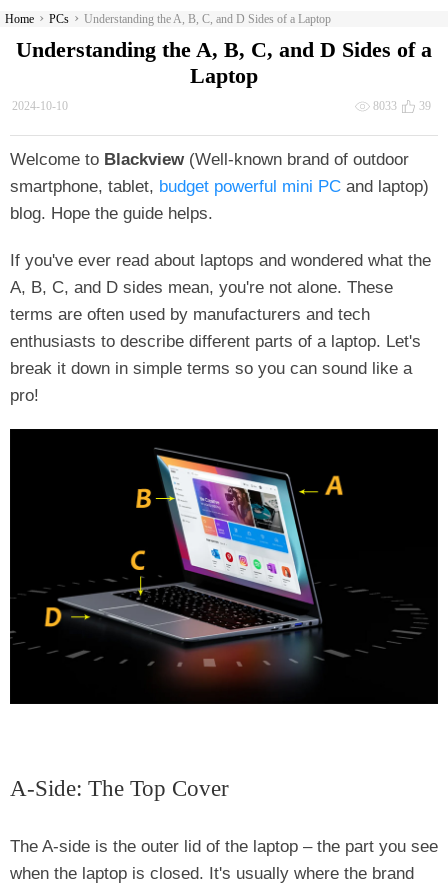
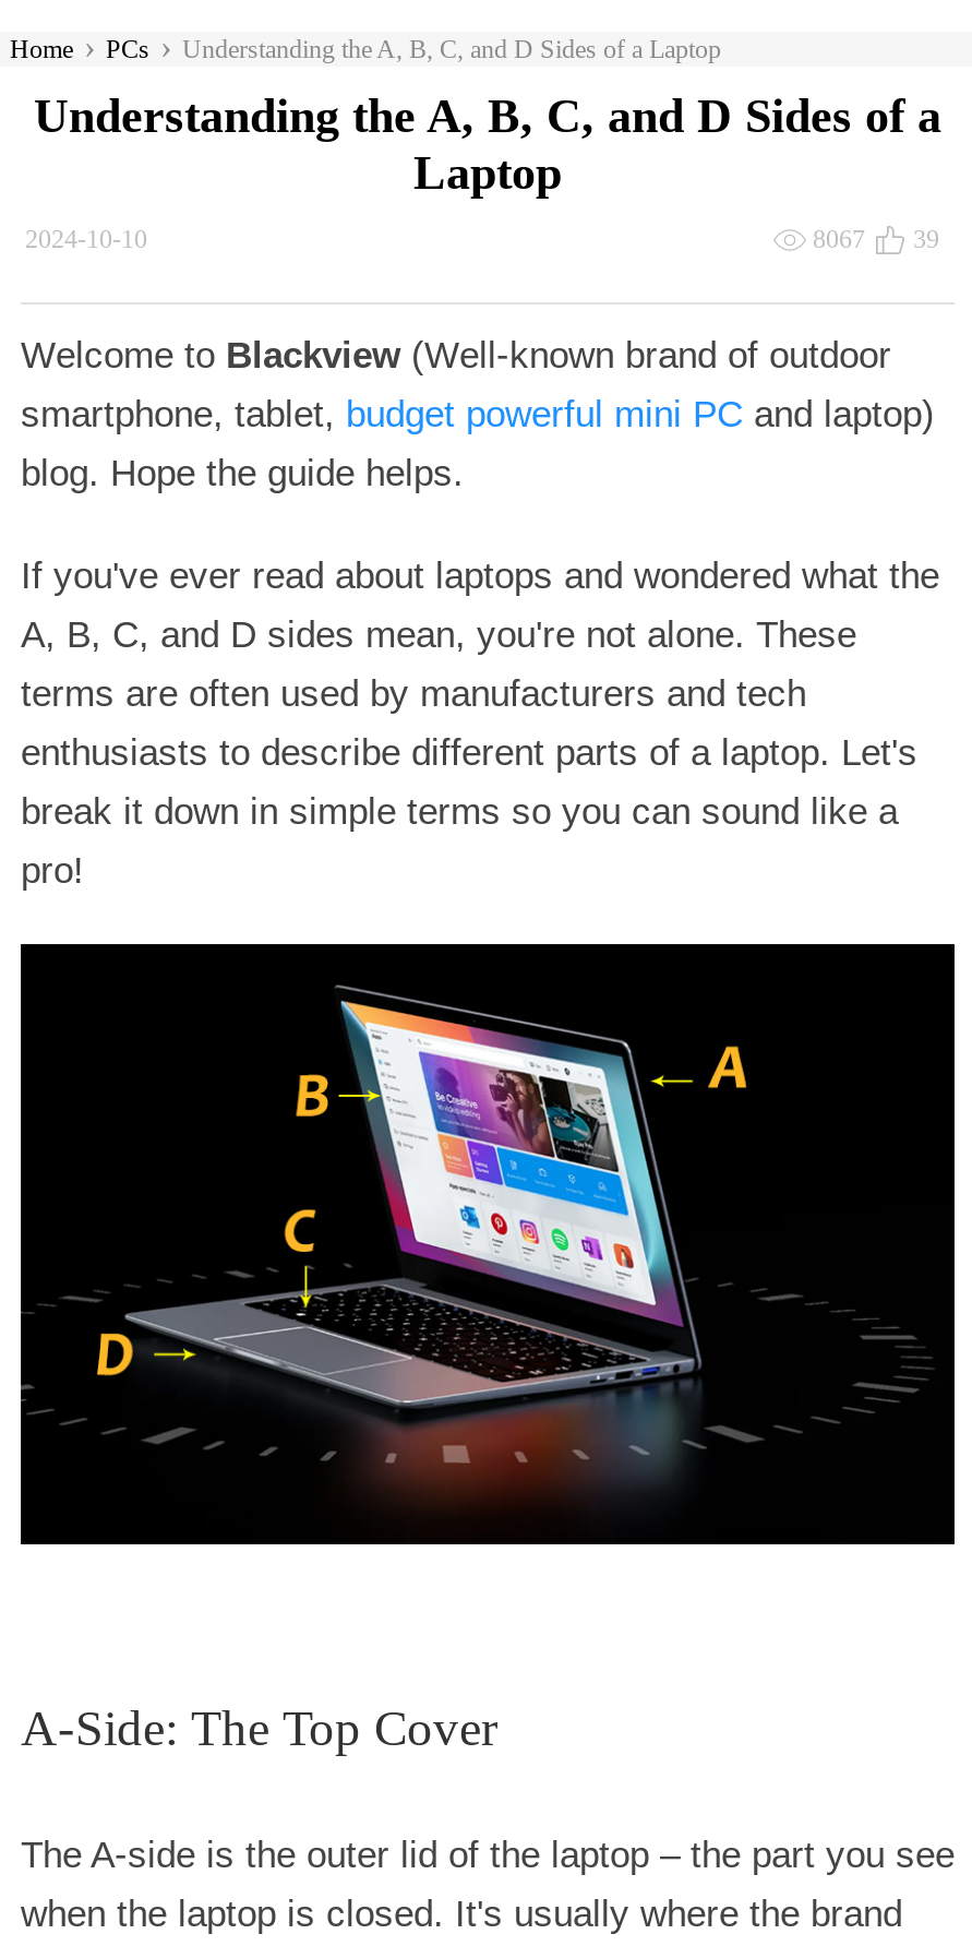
- 8033 39
+ 8067 39
